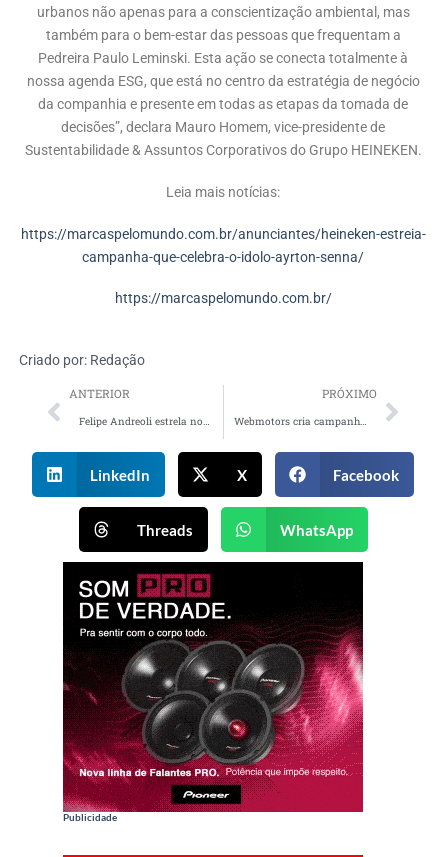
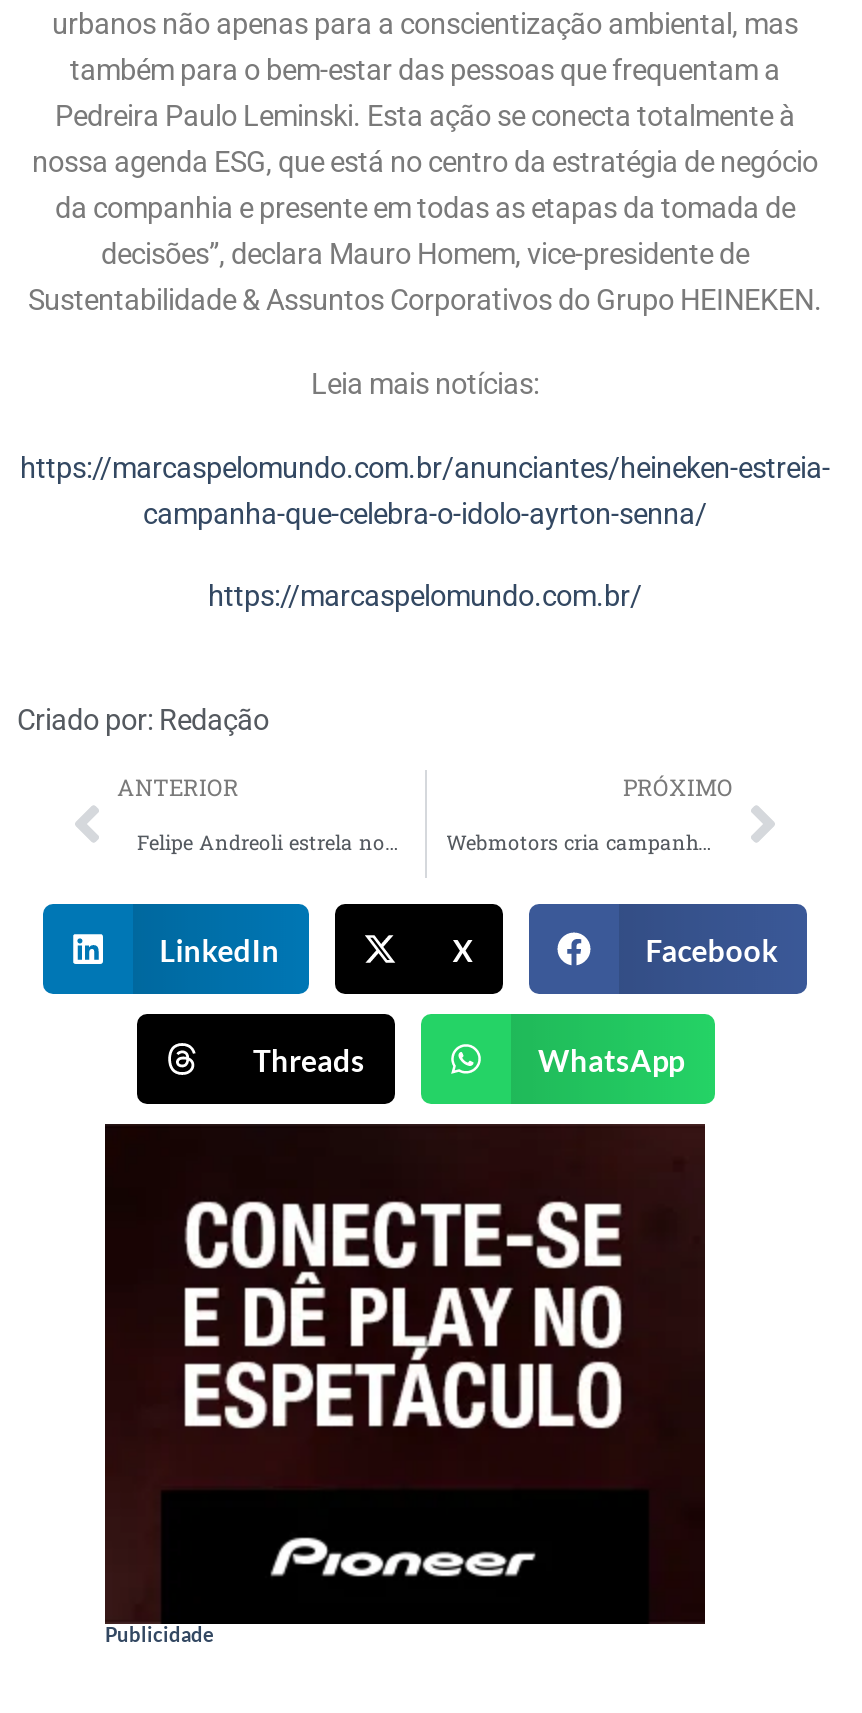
- [image]
+ [image]
